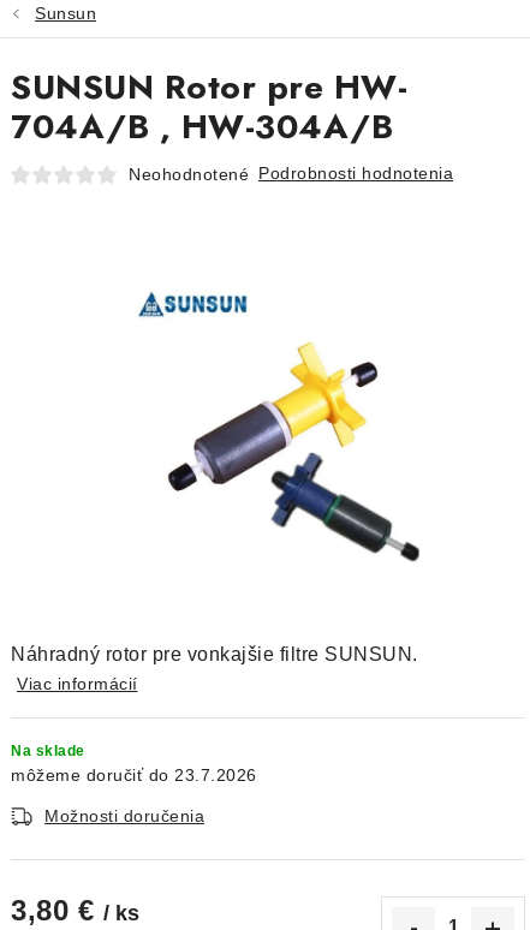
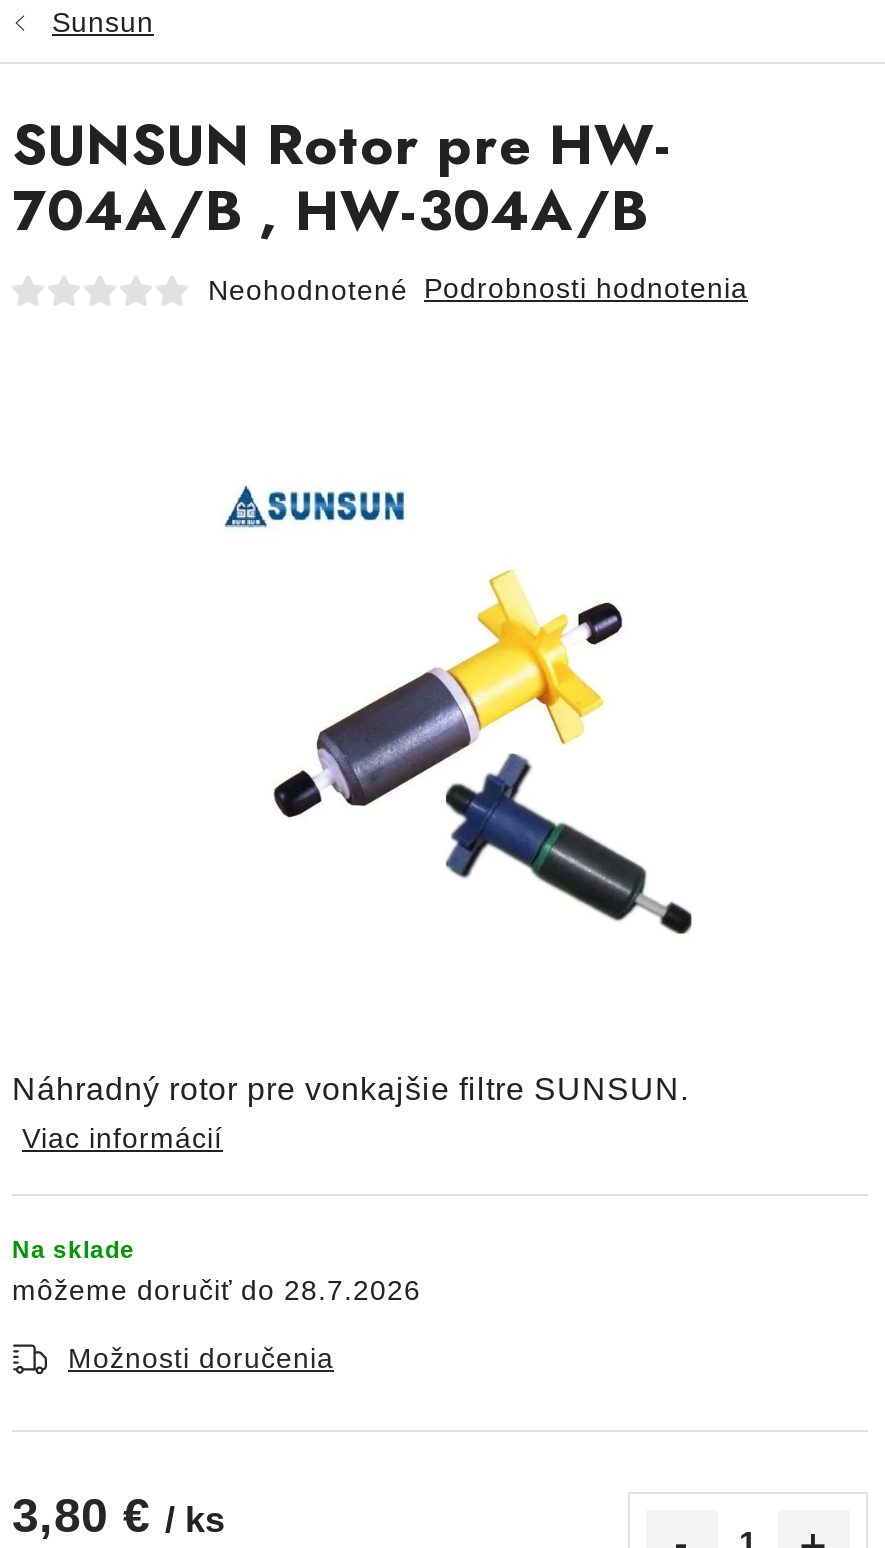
- 23.7.2026
+ 28.7.2026
